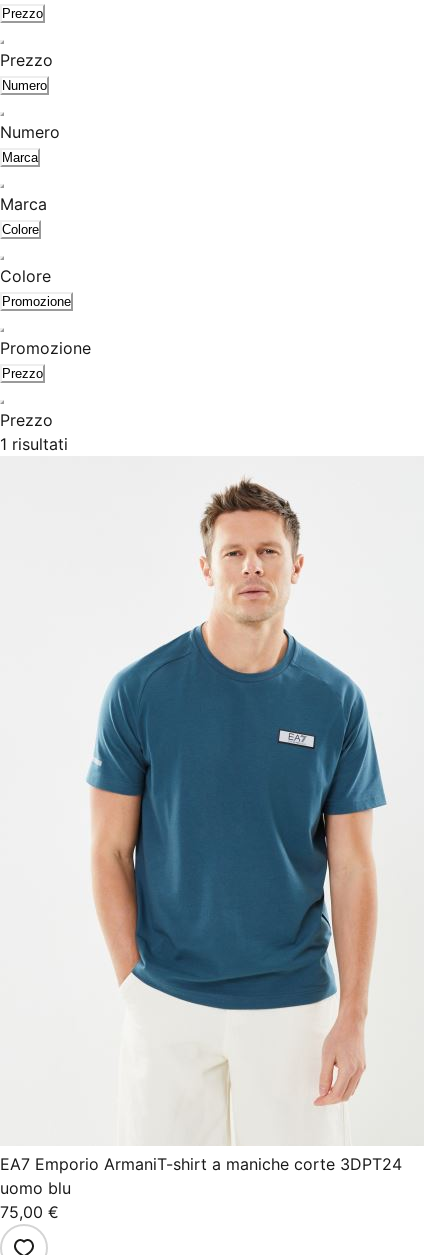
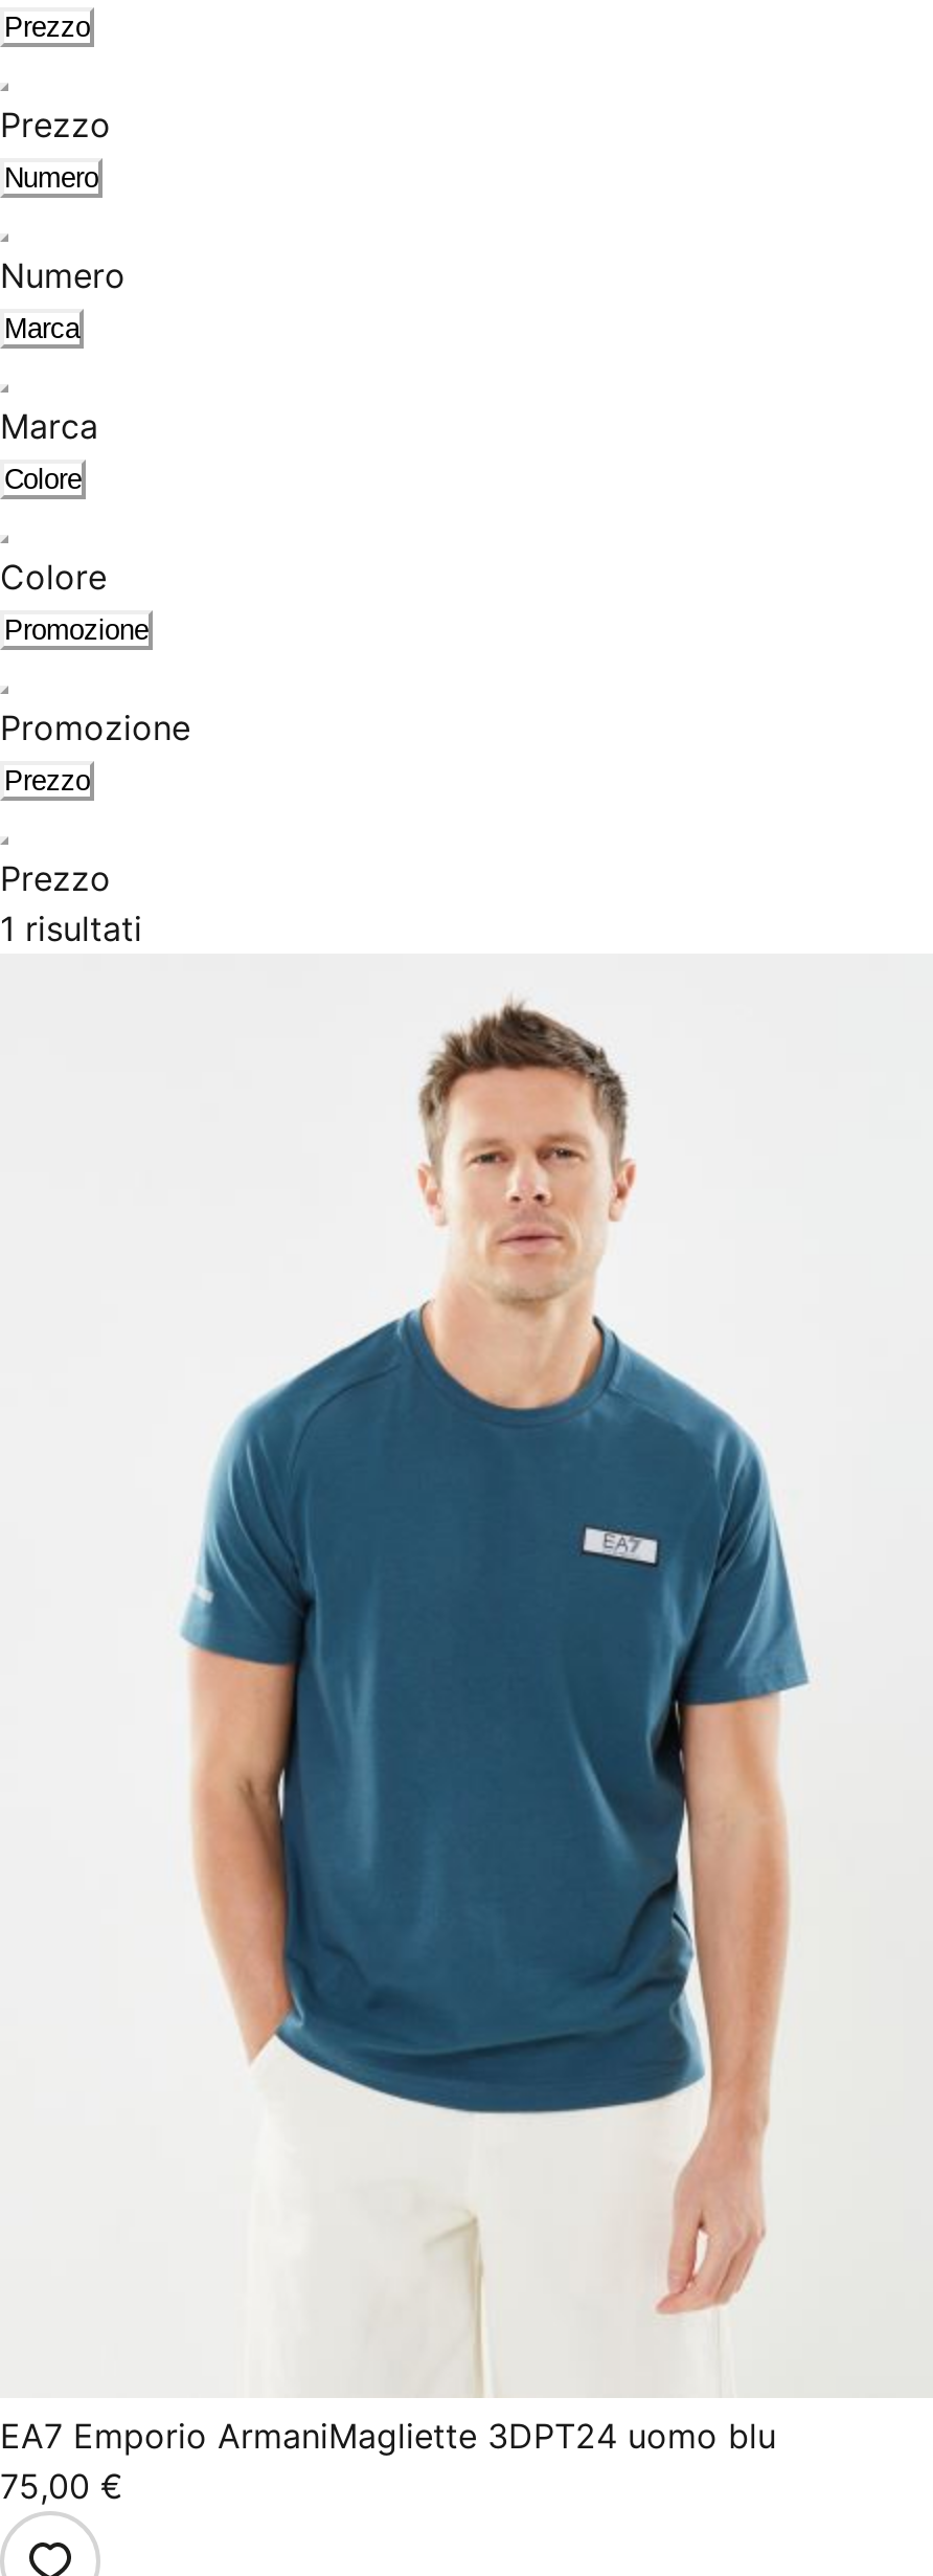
- EA7 Emporio ArmaniT-shirt a maniche corte 3DPT24
- uomo blu
+ EA7 Emporio ArmaniMagliette 3DPT24 uomo blu
